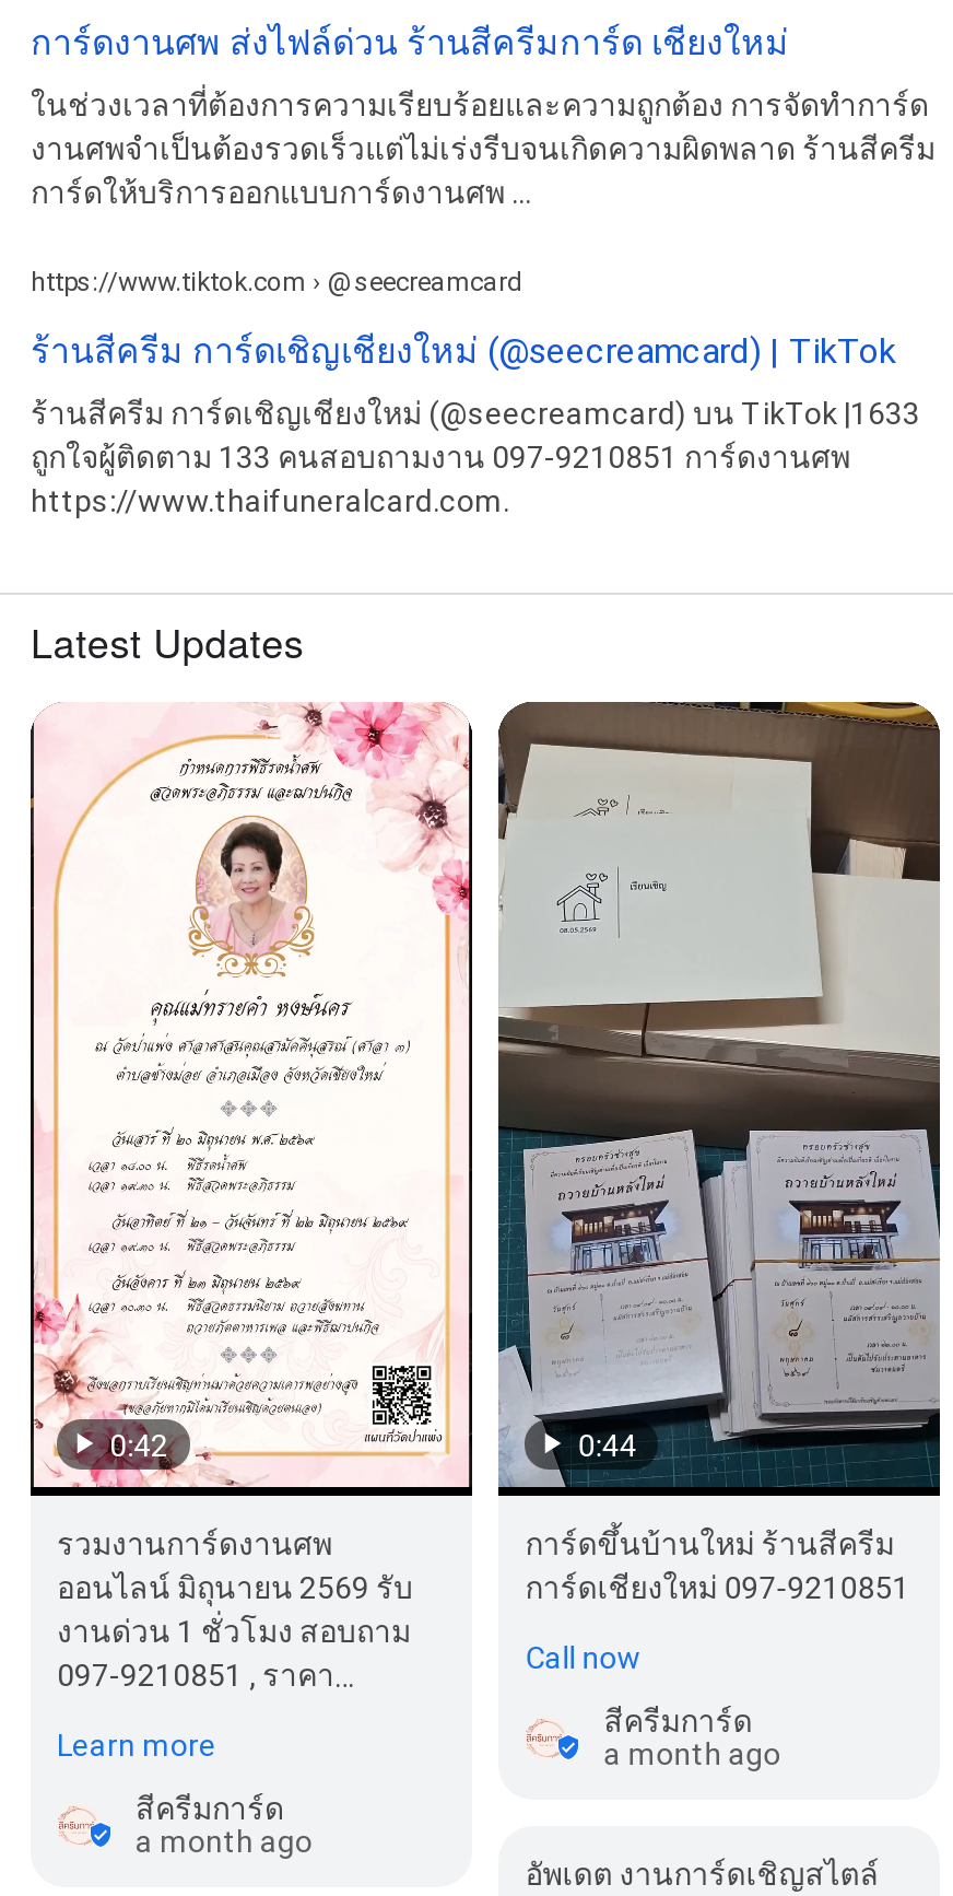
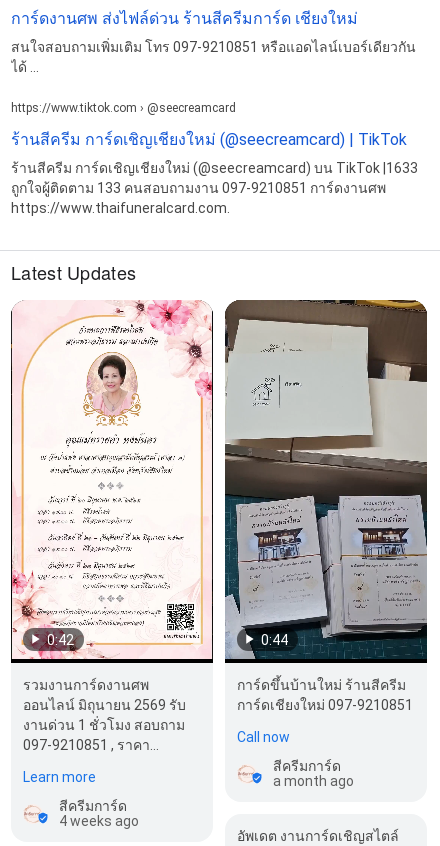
- ในช่วงเวลาที่ต้องการความเรียบร้อยและความถูกต้อง การจัดทำการ์ด
- งานศพจำเป็นต้องรวดเร็วแต่ไม่เร่งรีบจนเกิดความผิดพลาด ร้านสีครีม
- การ์ดให้บริการออกแบบการ์ดงานศพ ...
+ สนใจสอบถามเพิ่มเติม โทร 097-9210851 หรือแอดไลน์เบอร์เดียวกัน
+ ได้ ...

- a month ago
+ 4 weeks ago
